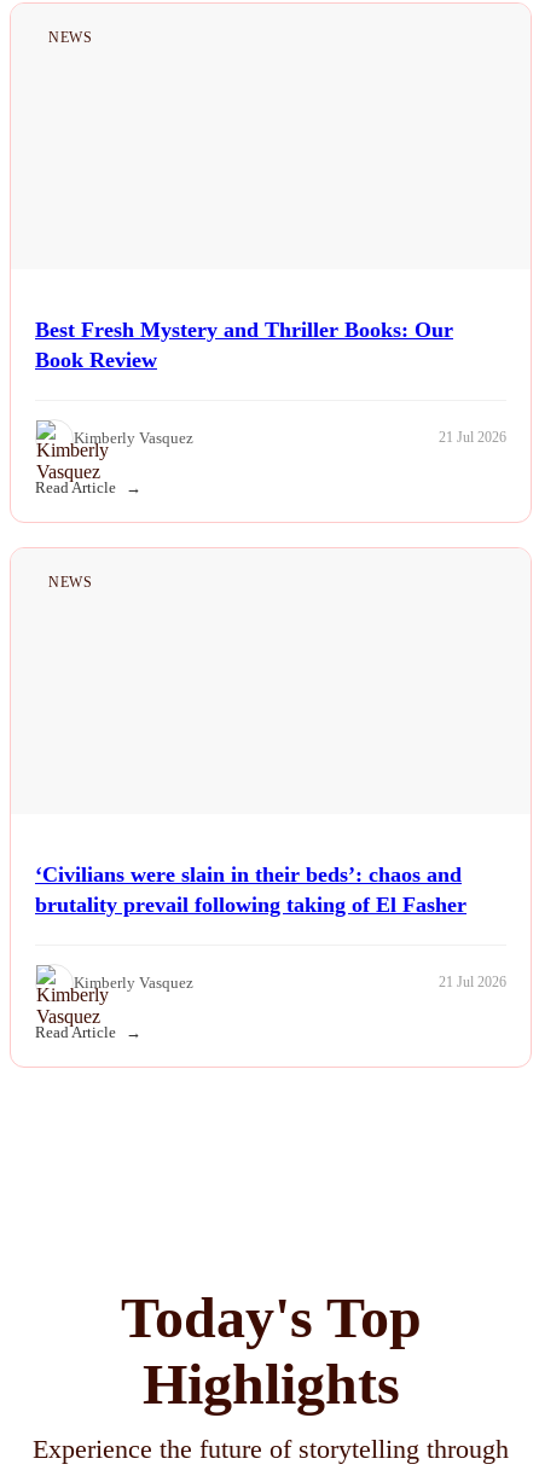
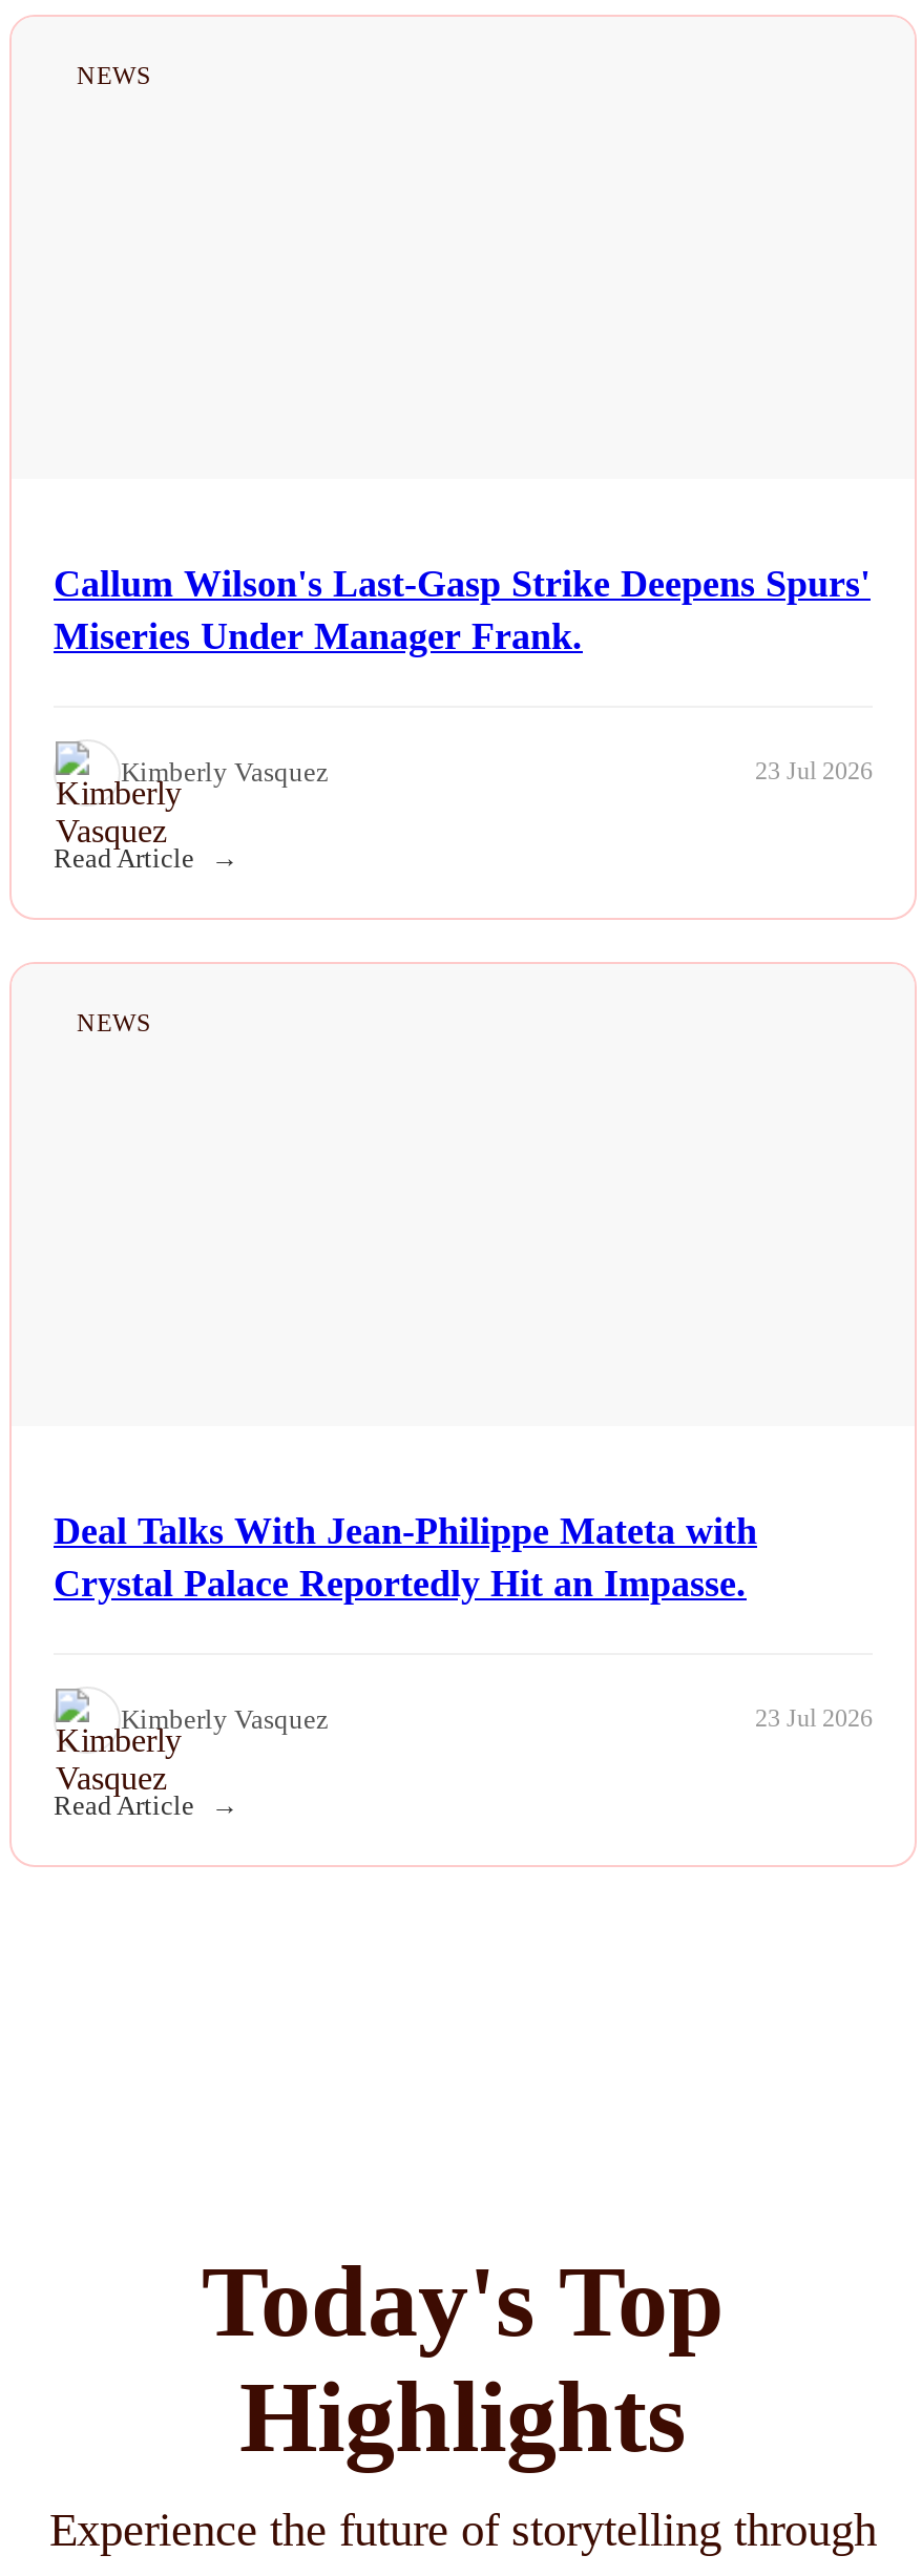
- Best Fresh Mystery and Thriller Books: Our
- Book Review
+ Callum Wilson's Last-Gasp Strike Deepens Spurs'
+ Miseries Under Manager Frank.

- 21 Jul 2026
+ 23 Jul 2026

- ‘Civilians were slain in their beds’: chaos and
- brutality prevail following taking of El Fasher
+ Deal Talks With Jean-Philippe Mateta with
+ Crystal Palace Reportedly Hit an Impasse.

- 21 Jul 2026
+ 23 Jul 2026
